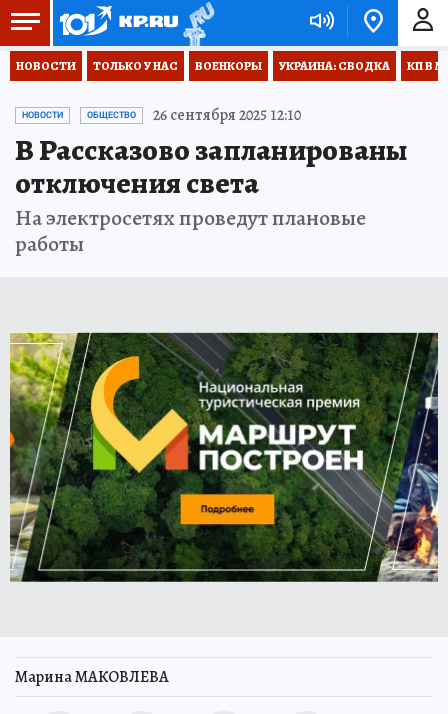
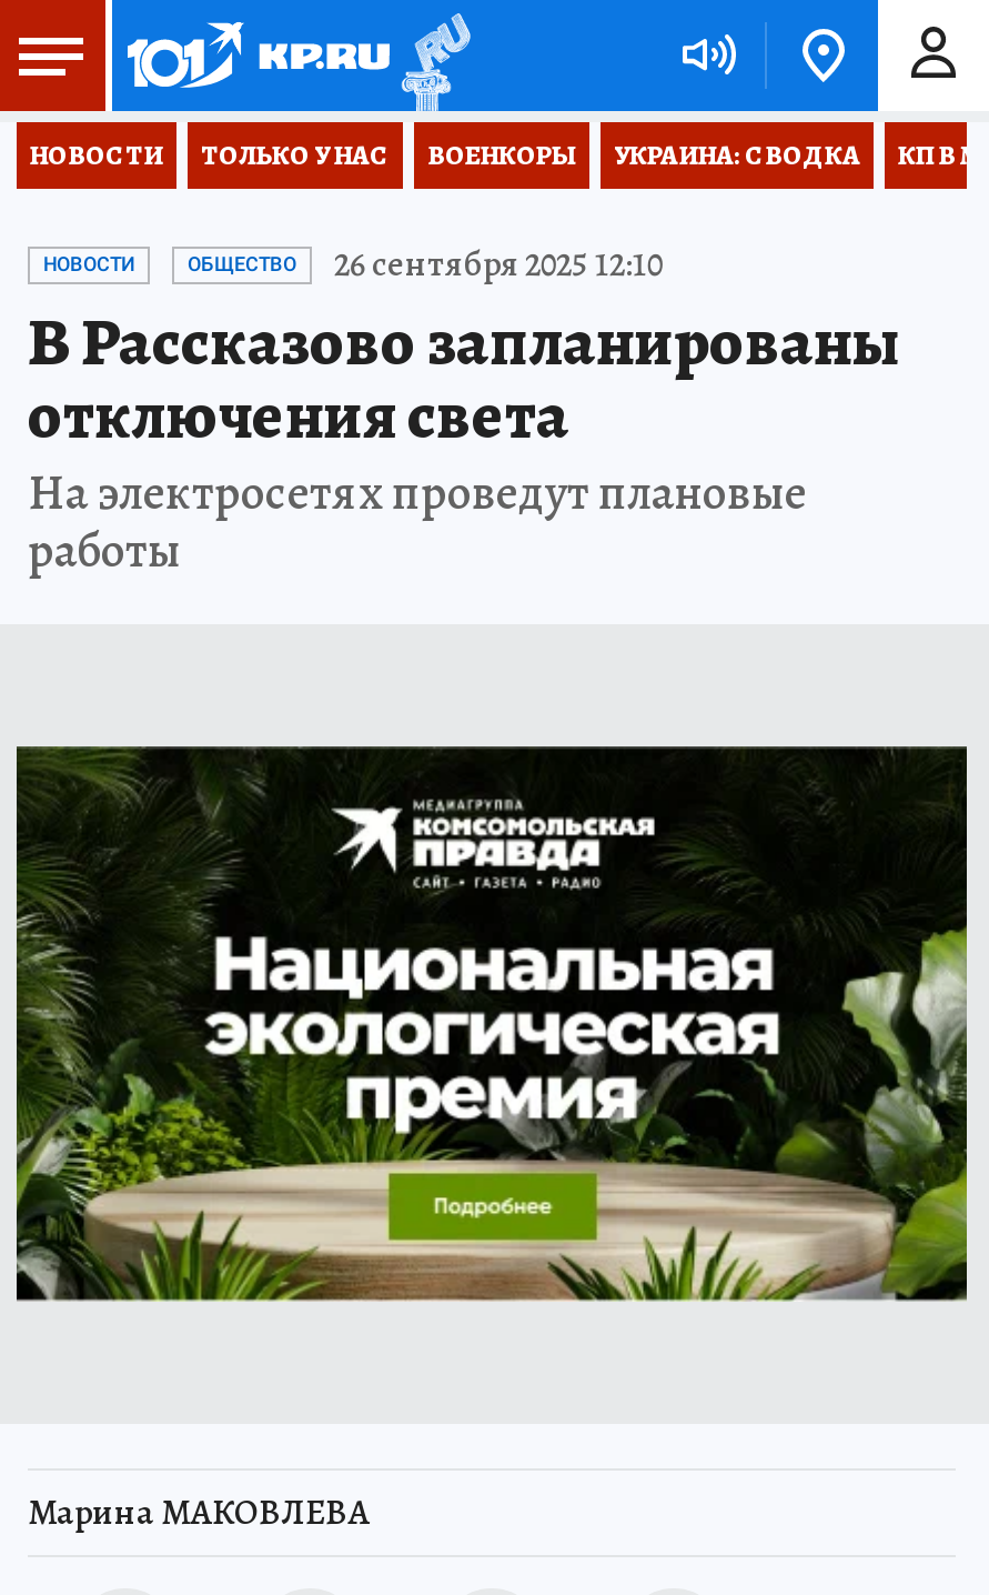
- [image]
+ [image]
